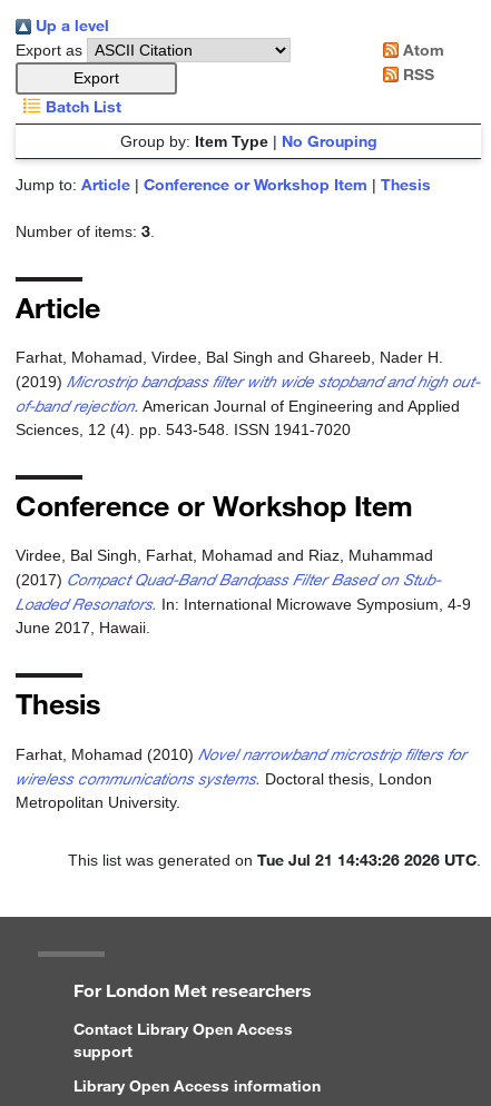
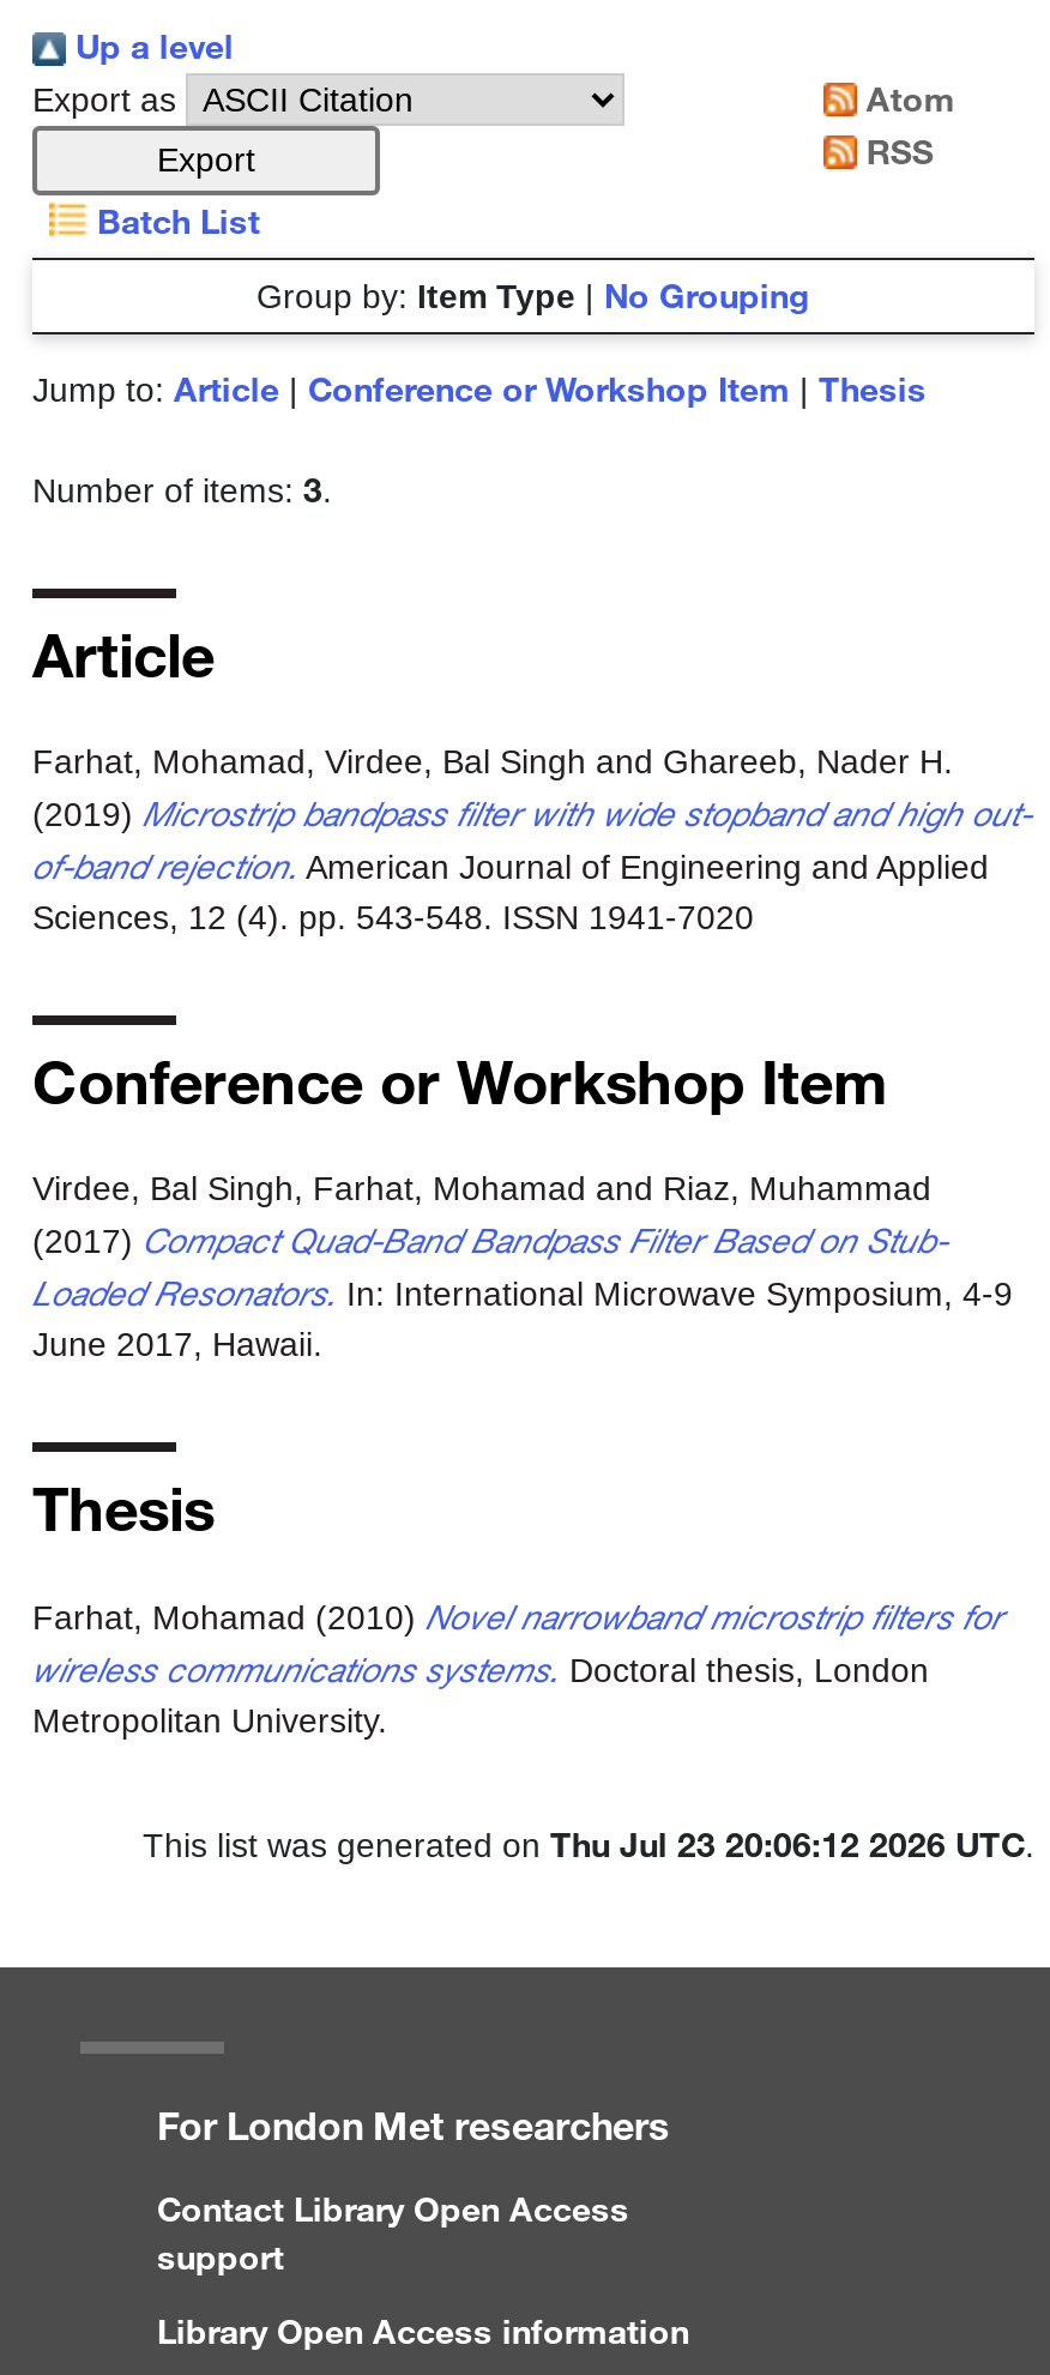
- This list was generated on Tue Jul 21 14:43:26 2026 UTC.
+ This list was generated on Thu Jul 23 20:06:12 2026 UTC.
